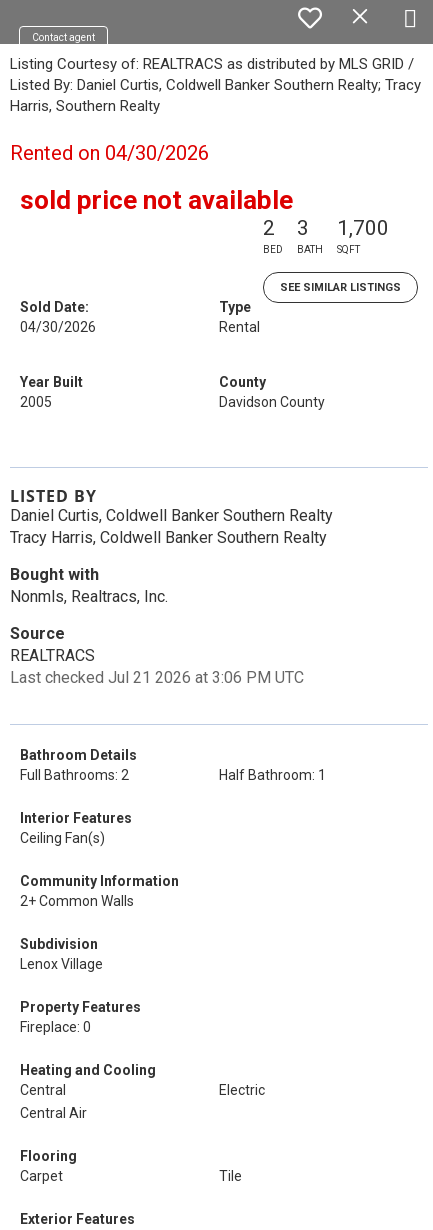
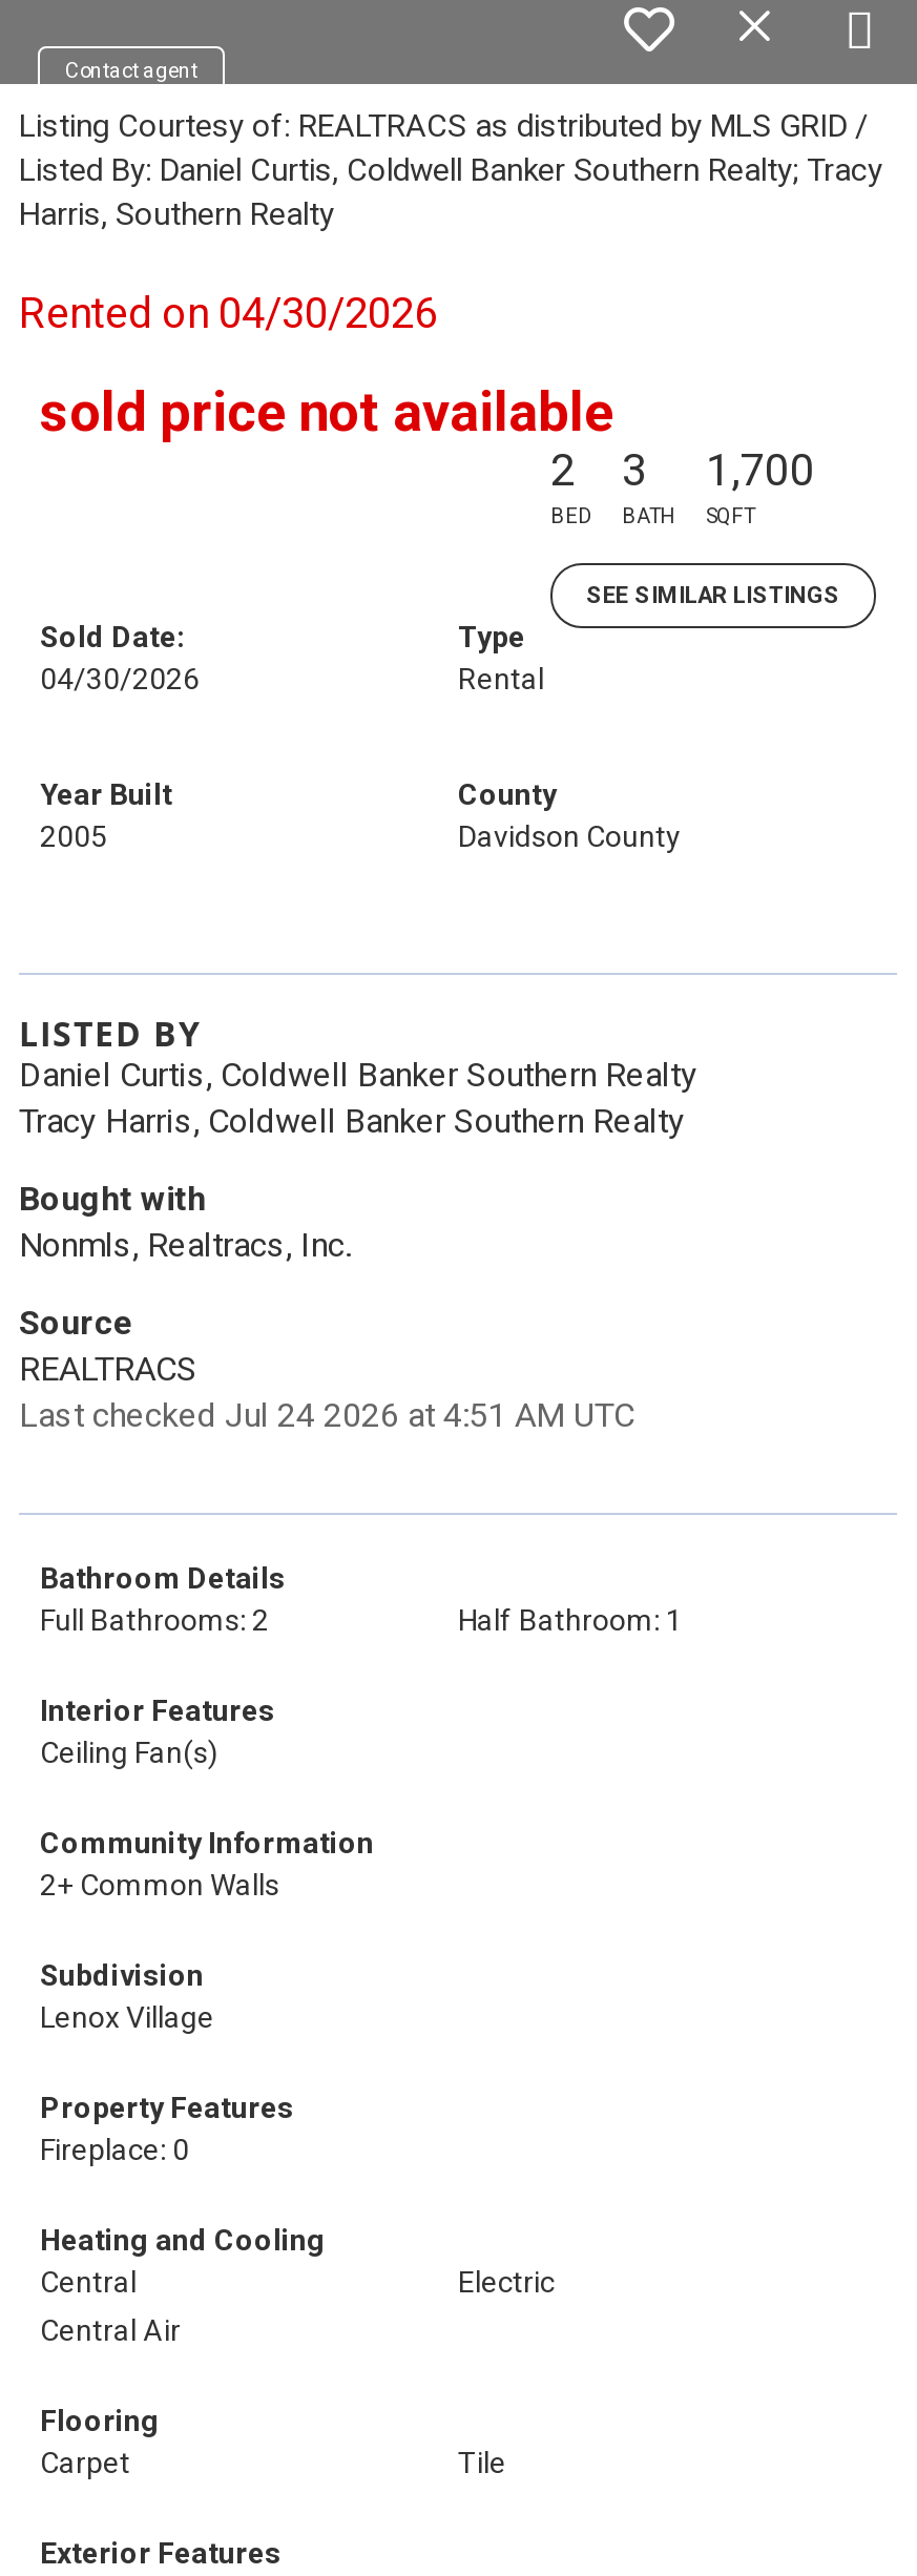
- Last checked Jul 21 2026 at 3:06 PM UTC
+ Last checked Jul 24 2026 at 4:51 AM UTC
